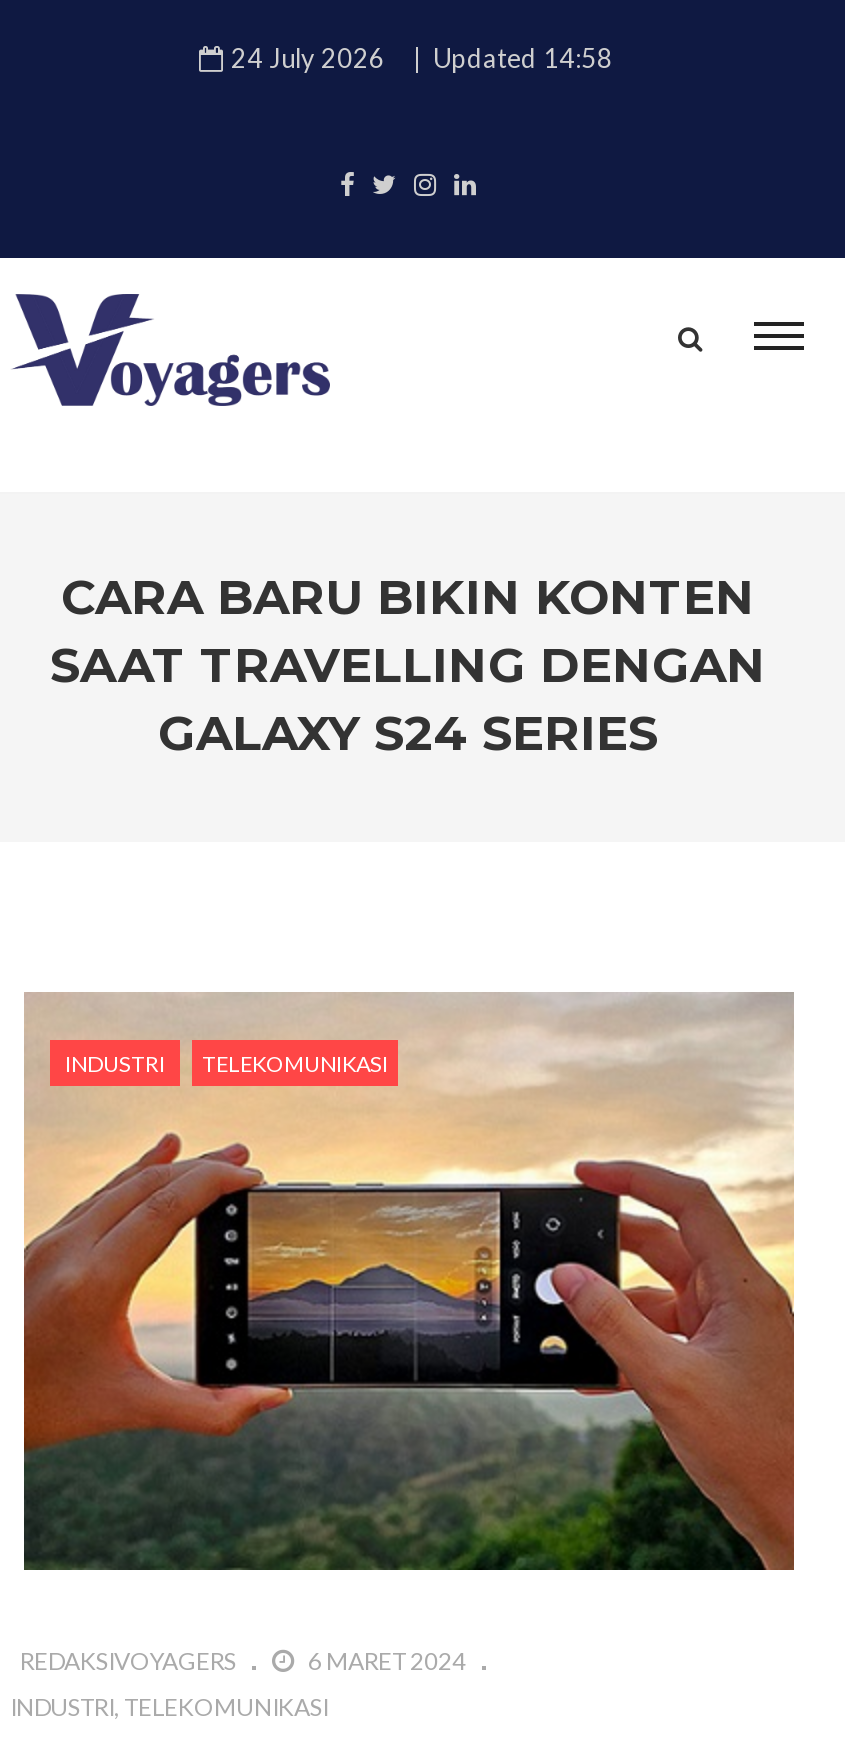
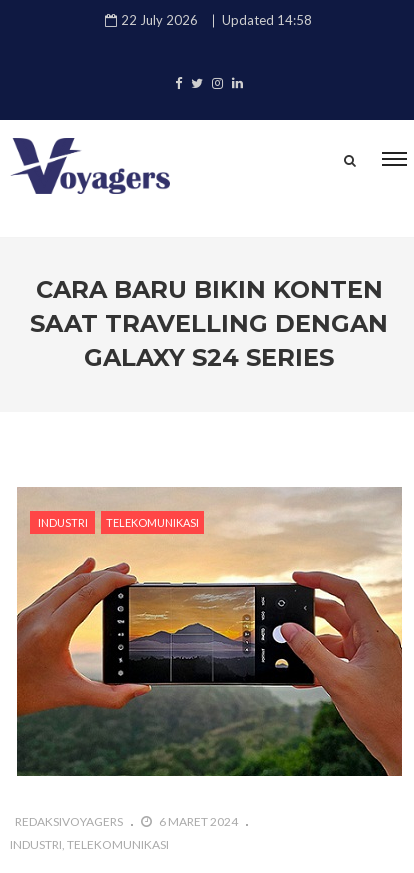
- 24 July 2026 Updated 14:58
+ 22 July 2026 Updated 14:58
